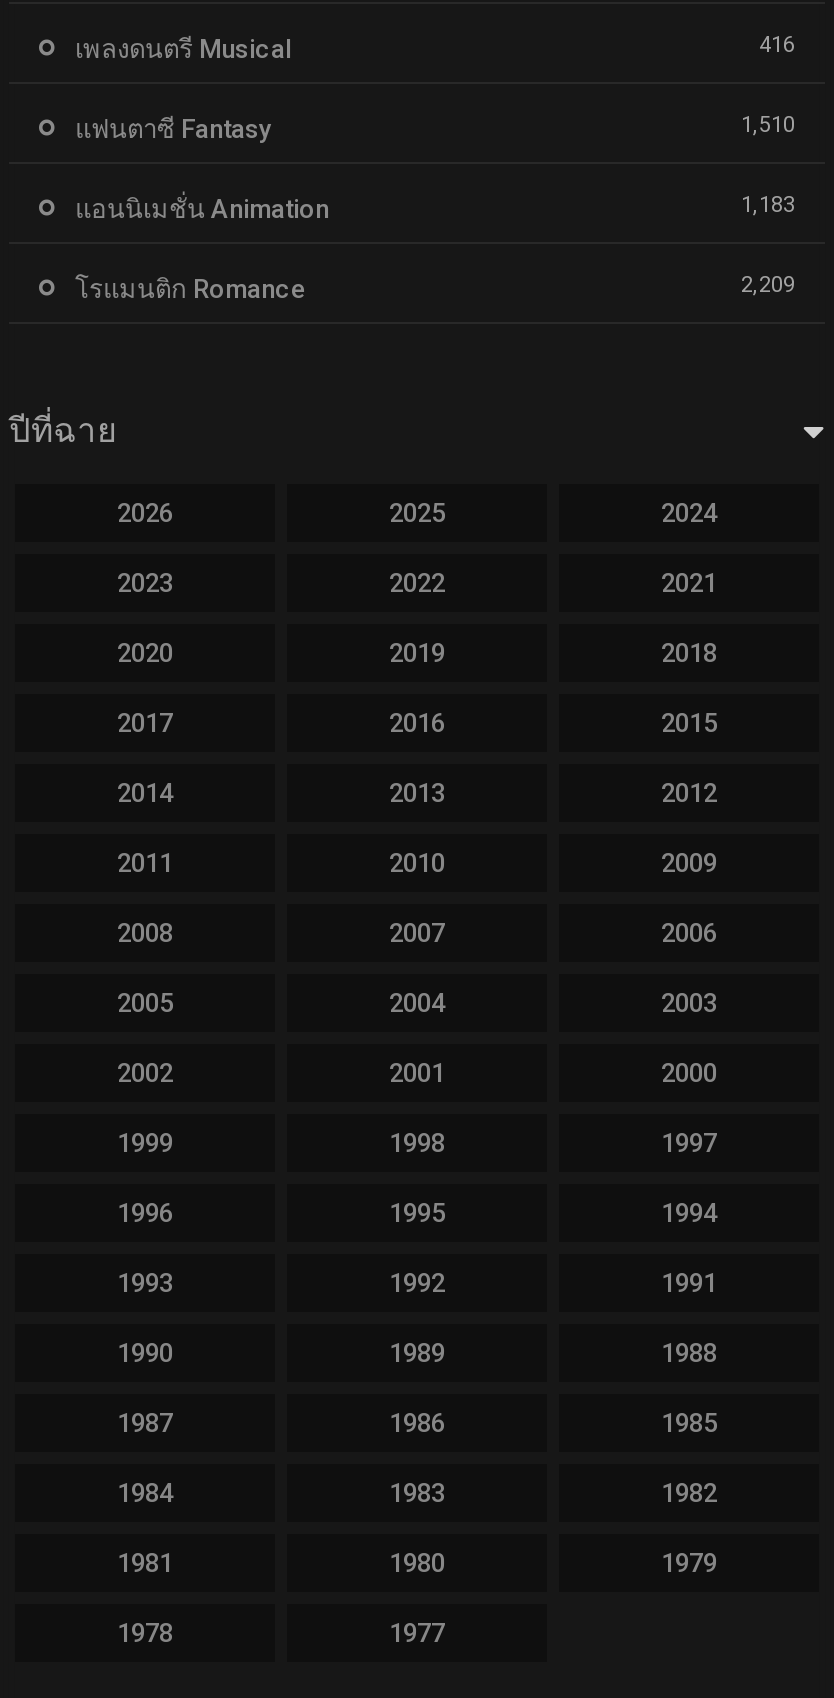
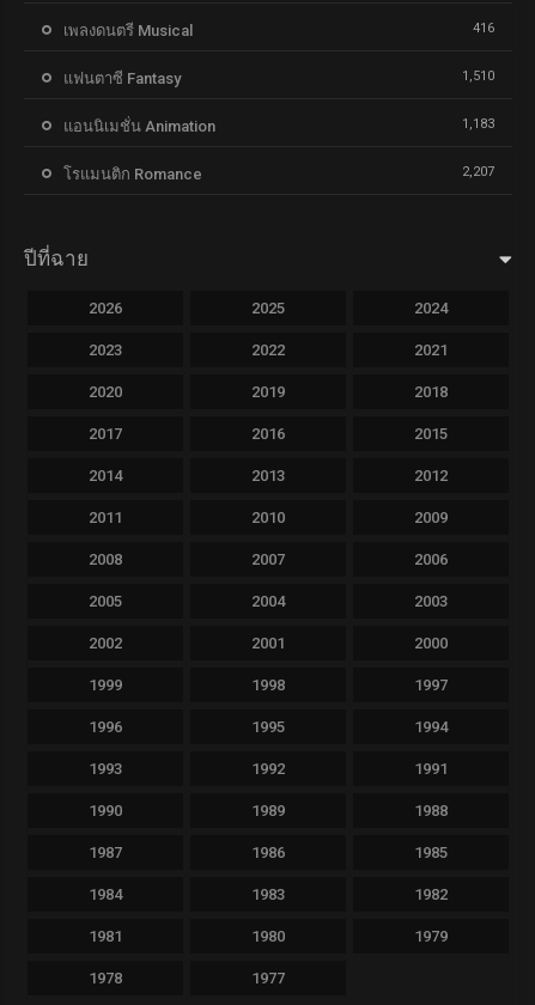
- 2,209
+ 2,207
